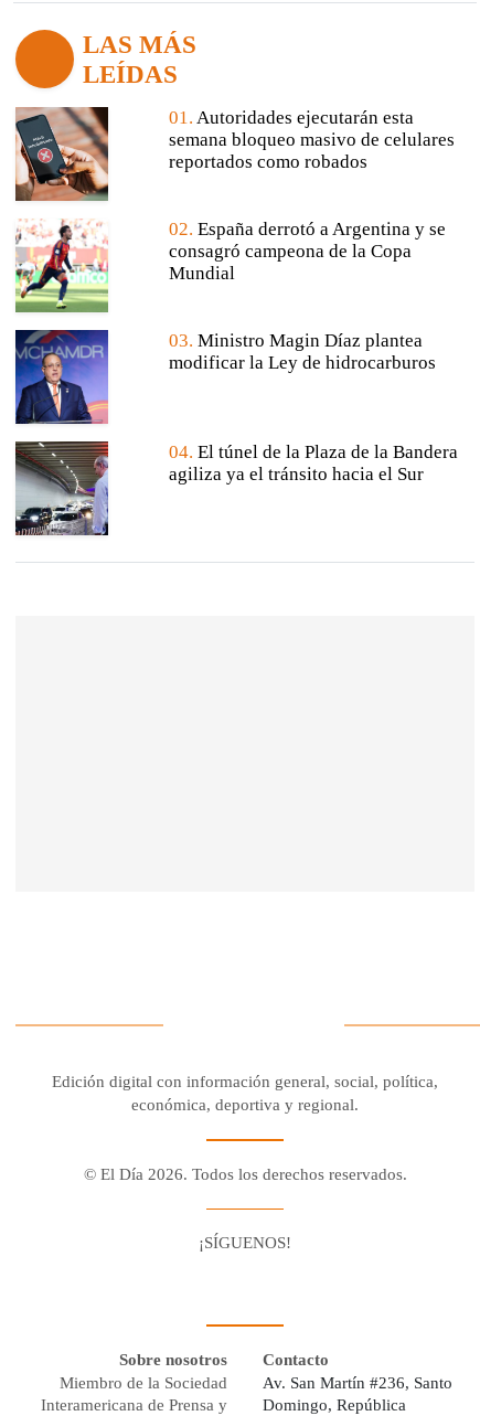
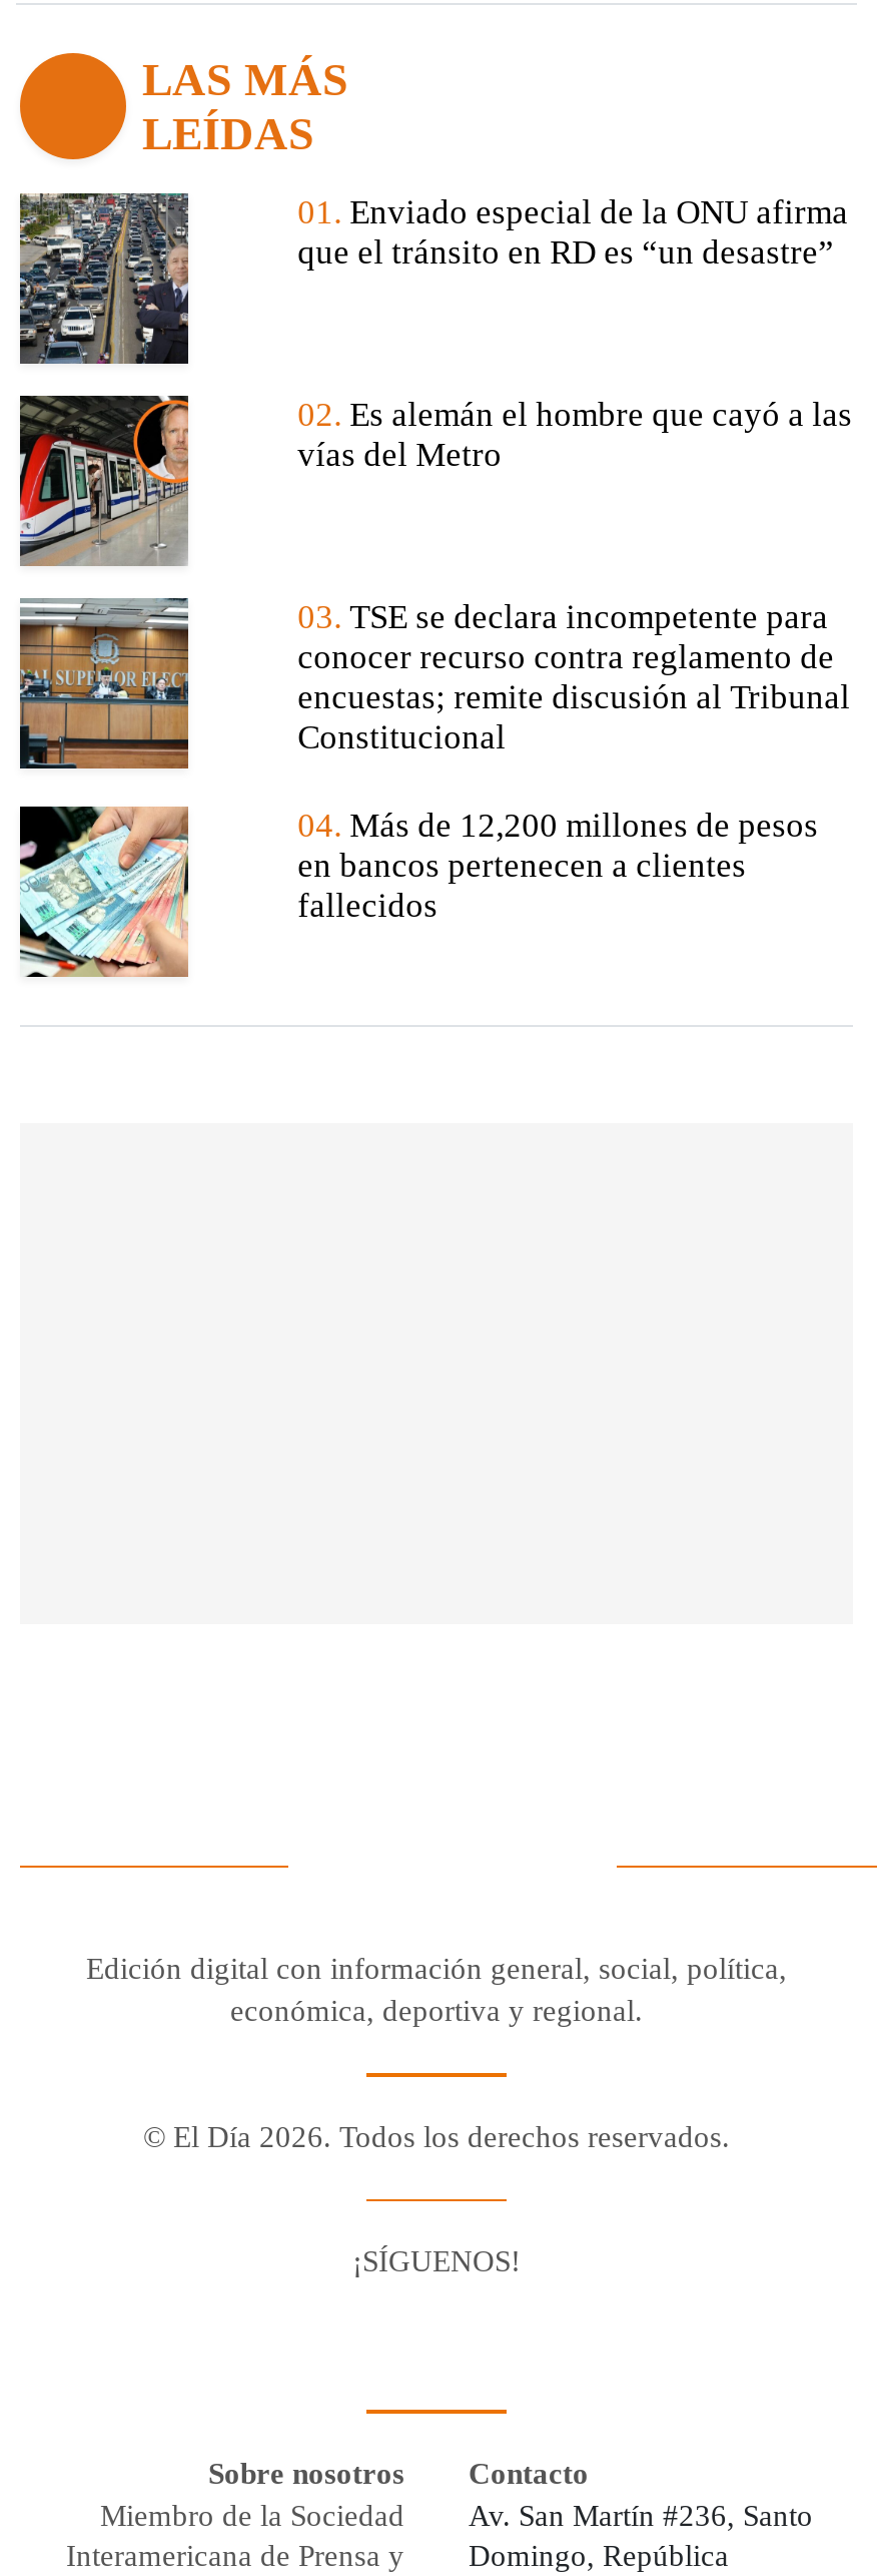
- [image]
+ [image]

- 01. Autoridades ejecutarán esta
- semana bloqueo masivo de celulares
- reportados como robados
+ 01. Enviado especial de la ONU afirma
+ que el tránsito en RD es “un desastre”

- [image]
+ [image]

- 02. España derrotó a Argentina y se
- consagró campeona de la Copa
- Mundial
+ 02. Es alemán el hombre que cayó a las
+ vías del Metro

- [image]
+ [image]

- 03. Ministro Magin Díaz plantea
- modificar la Ley de hidrocarburos
+ 03. TSE se declara incompetente para
+ conocer recurso contra reglamento de
+ encuestas; remite discusión al Tribunal
+ Constitucional

- [image]
+ [image]

- 04. El túnel de la Plaza de la Bandera
- agiliza ya el tránsito hacia el Sur
+ 04. Más de 12,200 millones de pesos
+ en bancos pertenecen a clientes
+ fallecidos
